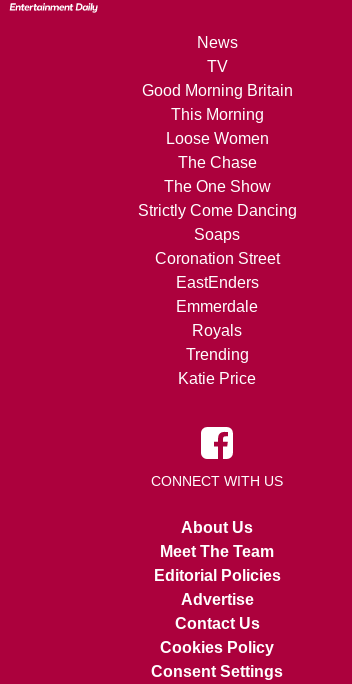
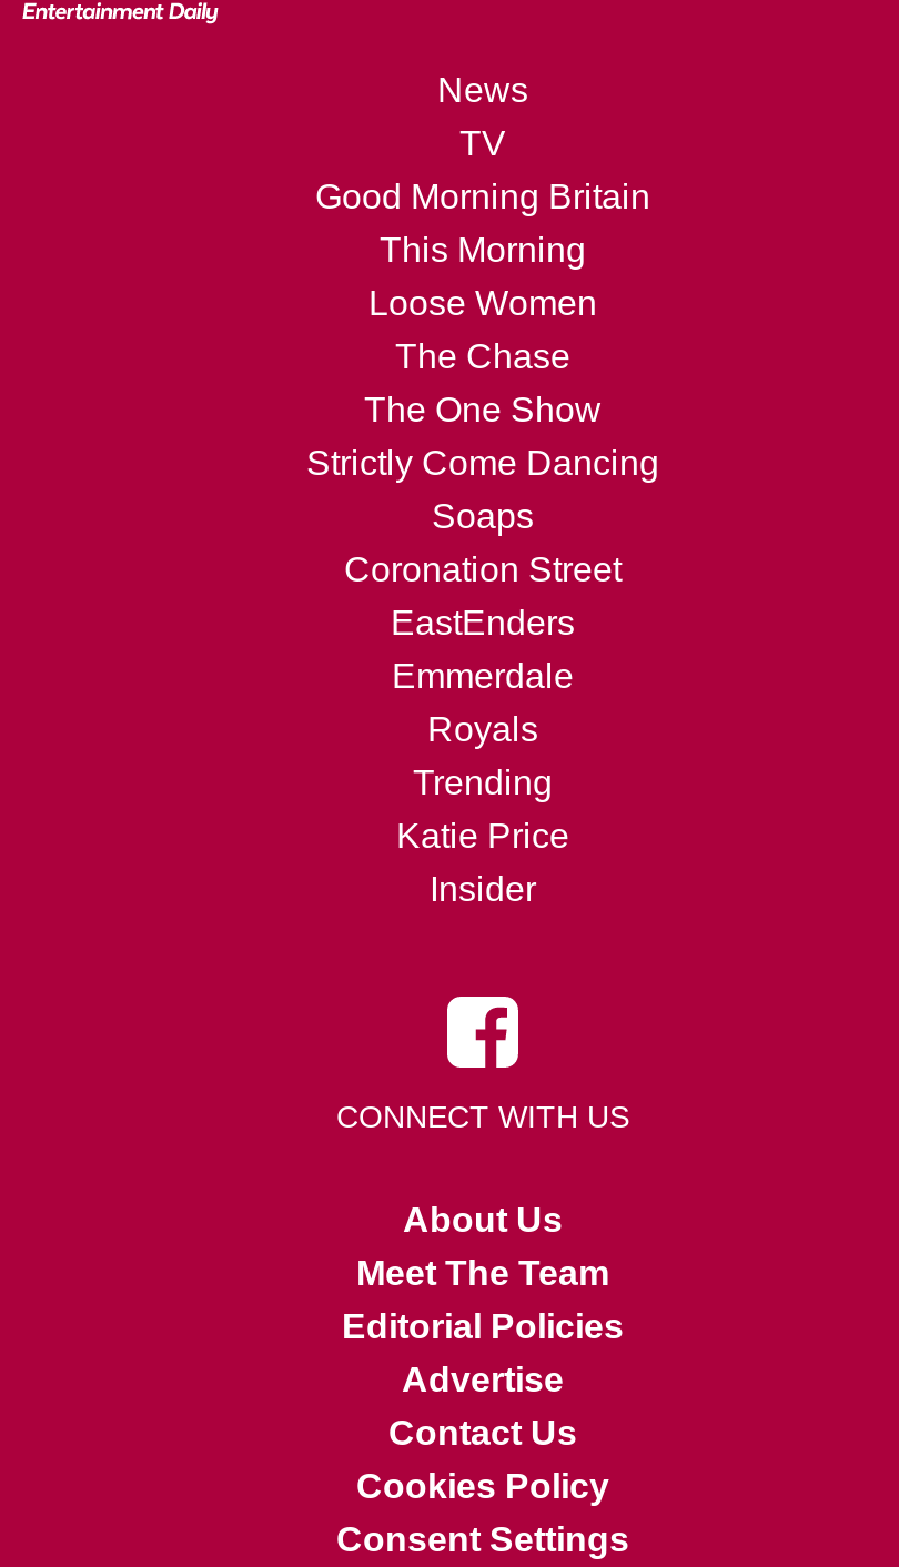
+ Insider
